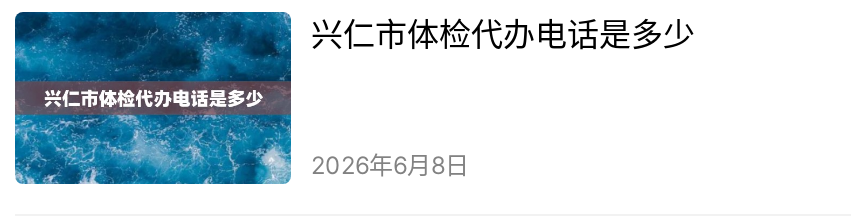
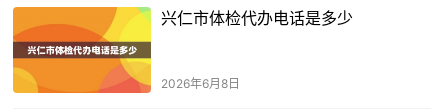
- [image]
+ [image]
